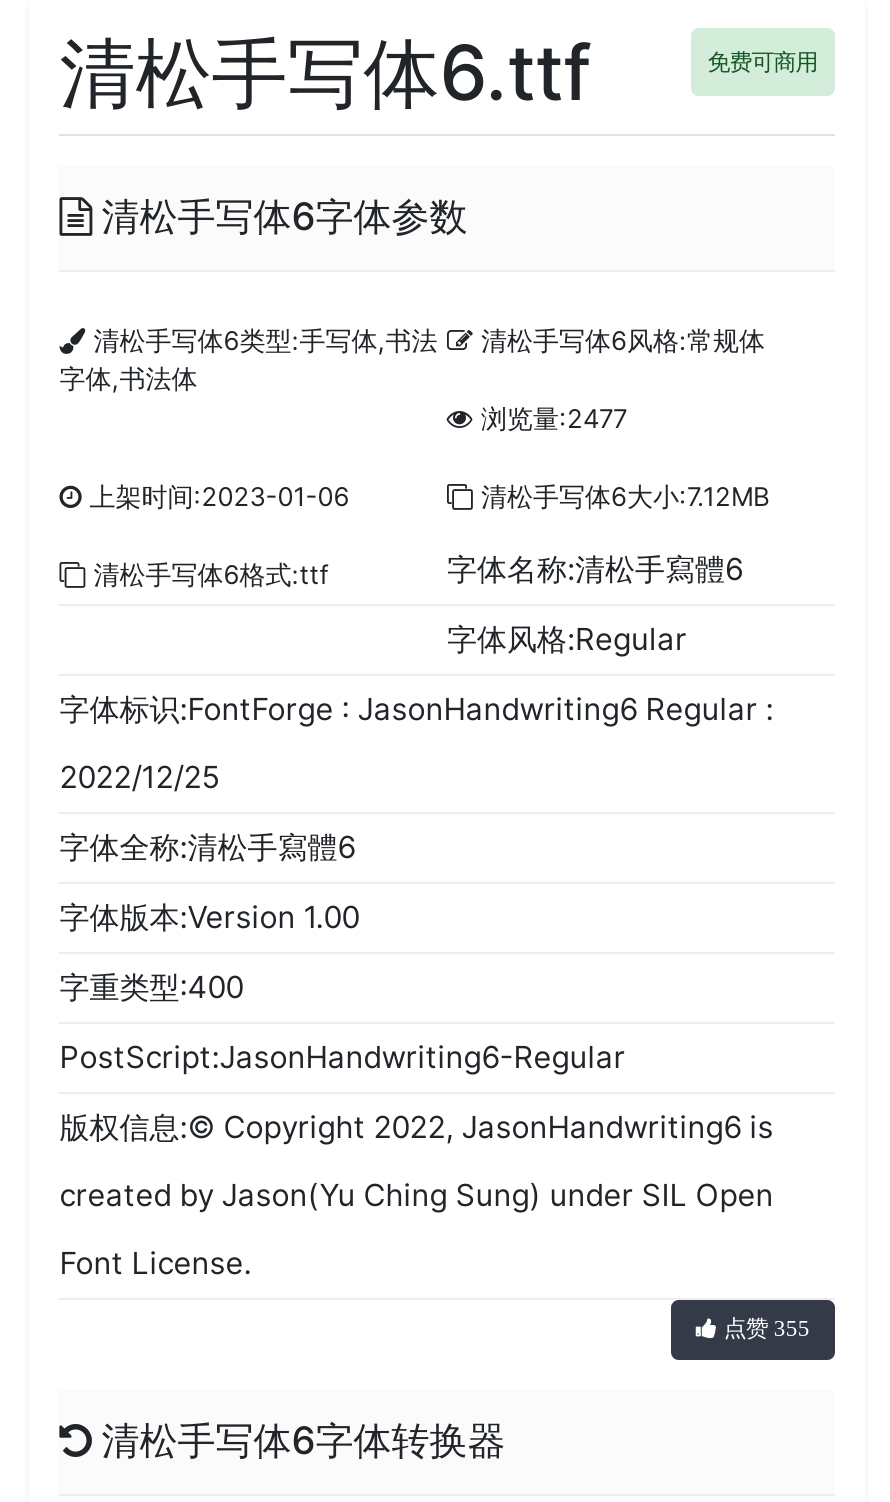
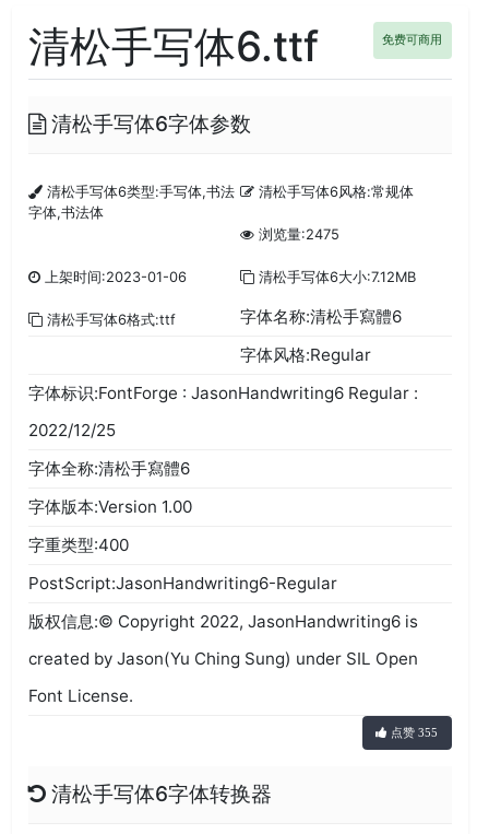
- 浏览量:2477
+ 浏览量:2475
